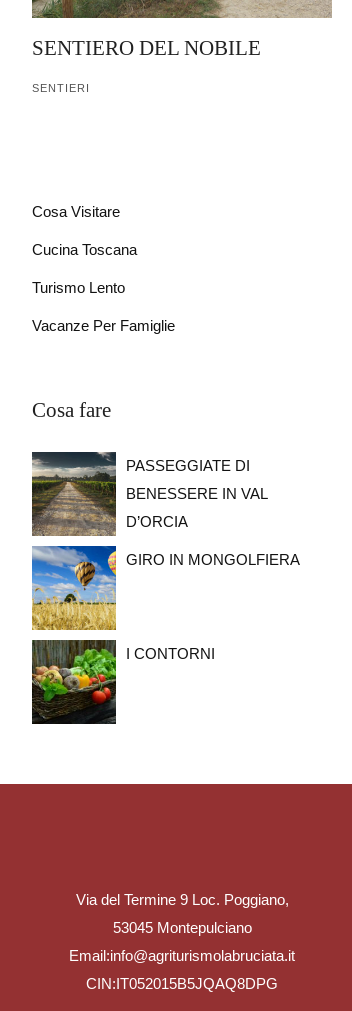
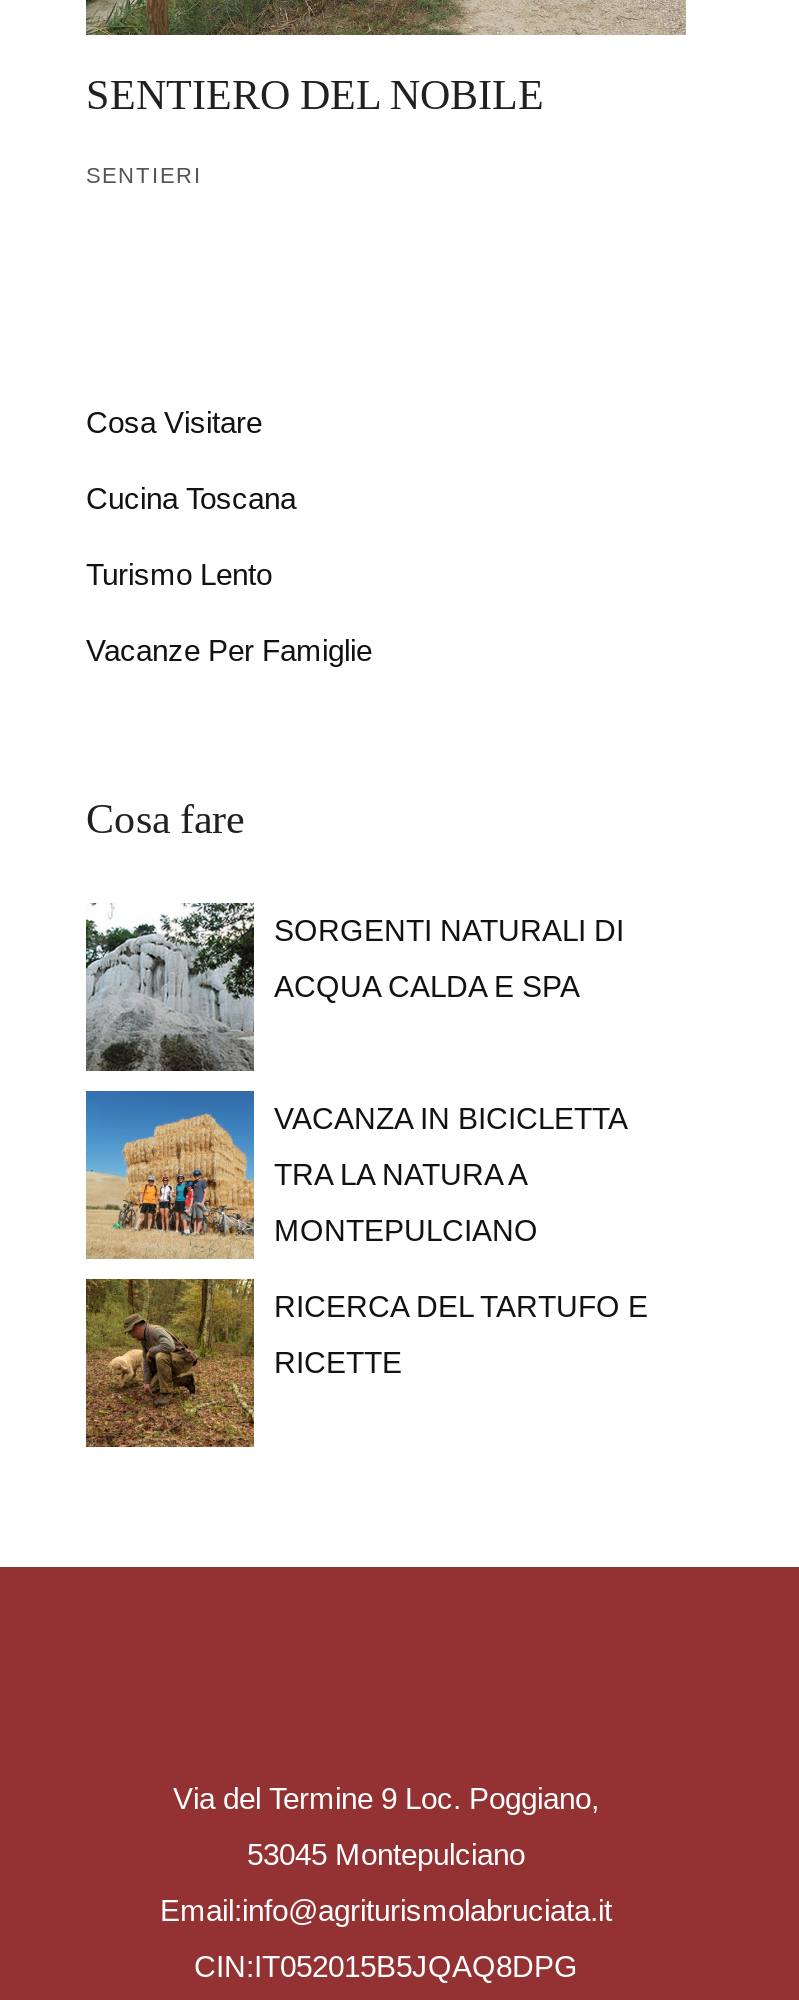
- [image]
- PASSEGGIATE DI
- BENESSERE IN VAL
- D’ORCIA
- GIRO IN MONGOLFIERA
+ [image]
+ SORGENTI NATURALI DI
+ ACQUA CALDA E SPA

- [image]
- I CONTORNI
+ [image]
+ VACANZA IN BICICLETTA
+ TRA LA NATURA A
+ MONTEPULCIANO
+ RICERCA DEL TARTUFO E
+ RICETTE

- [image]
+ [image]
